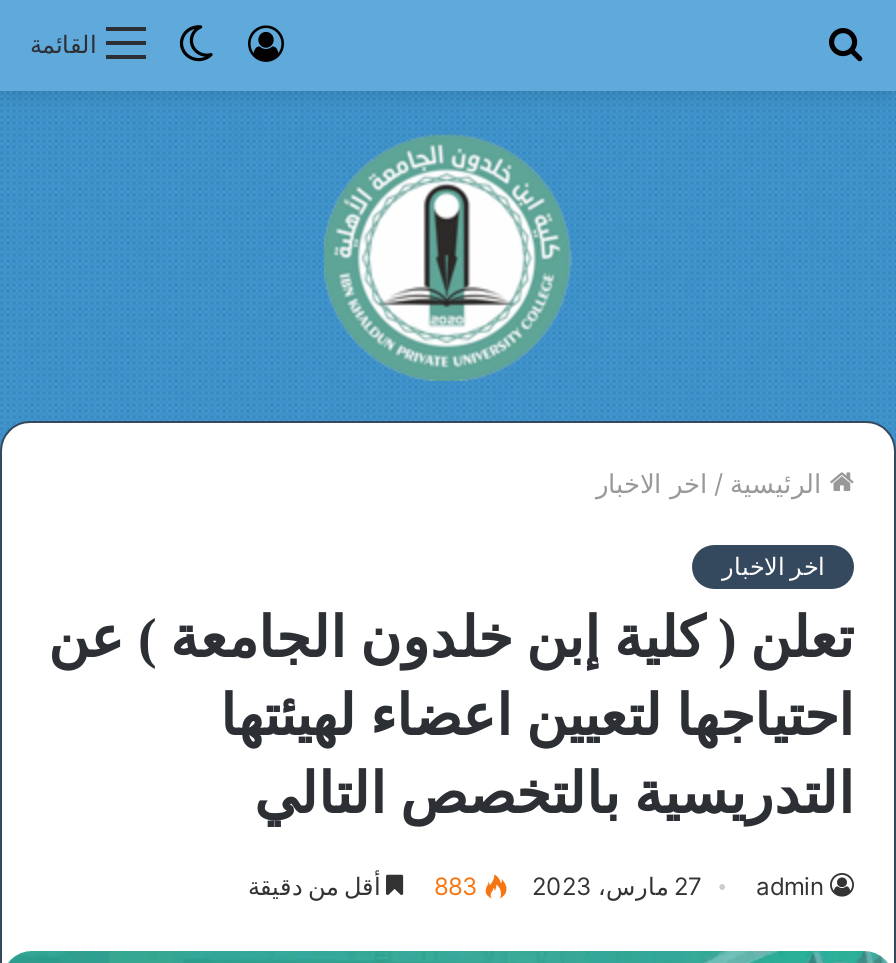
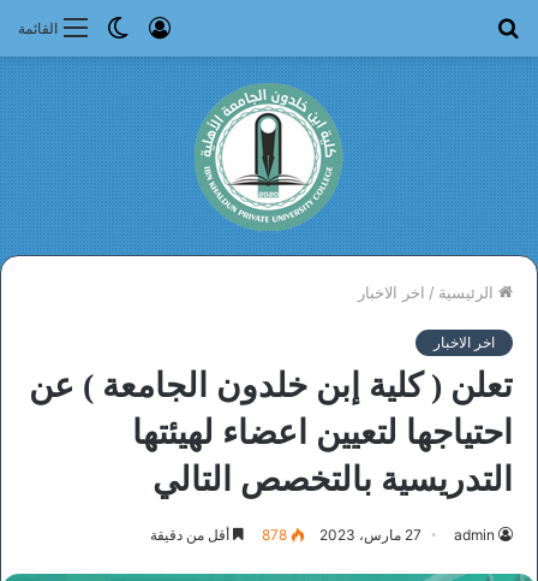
- 883
+ 878
